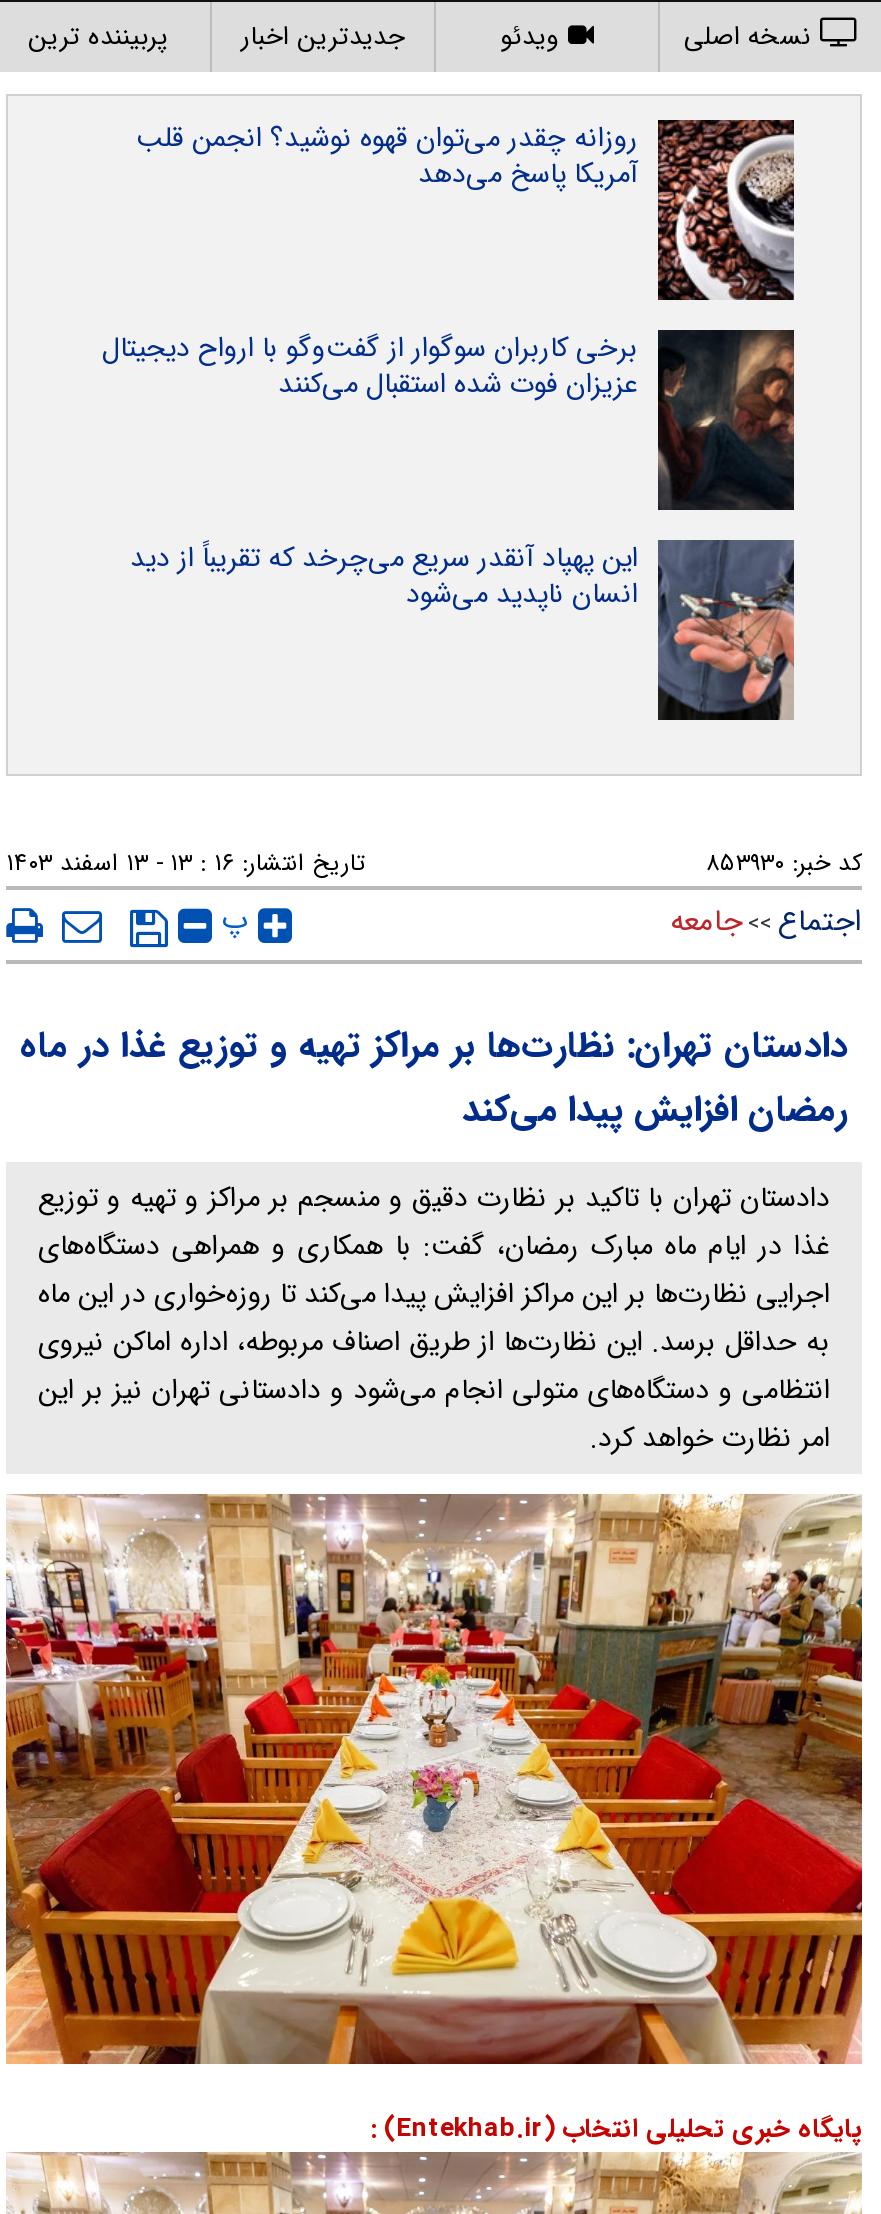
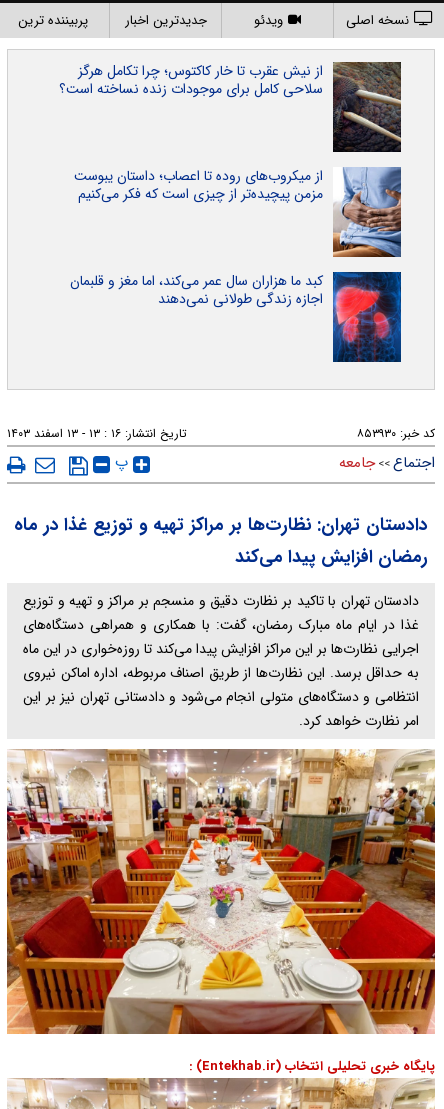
- [image]
- روزانه چقدر می‌توان قهوه نوشید؟ انجمن قلب
- آمریکا پاسخ می‌دهد
+ [image]
+ از نیش عقرب تا خار کاکتوس؛ چرا تکامل هرگز
+ سلاحی کامل برای موجودات زنده نساخته است؟

- [image]
- برخی کاربران سوگوار از گفت‌وگو با ارواح دیجیتال
- عزیزان فوت شده استقبال می‌کنند
+ [image]
+ از میکروب‌های روده تا اعصاب؛ داستان یبوست
+ مزمن پیچیده‌تر از چیزی است که فکر می‌کنیم

- [image]
- این پهپاد آنقدر سریع می‌چرخد که تقریباً از دید
- انسان ناپدید می‌شود
+ [image]
+ کبد ما هزاران سال عمر می‌کند، اما مغز و قلبمان
+ اجازه زندگی طولانی نمی‌دهند
